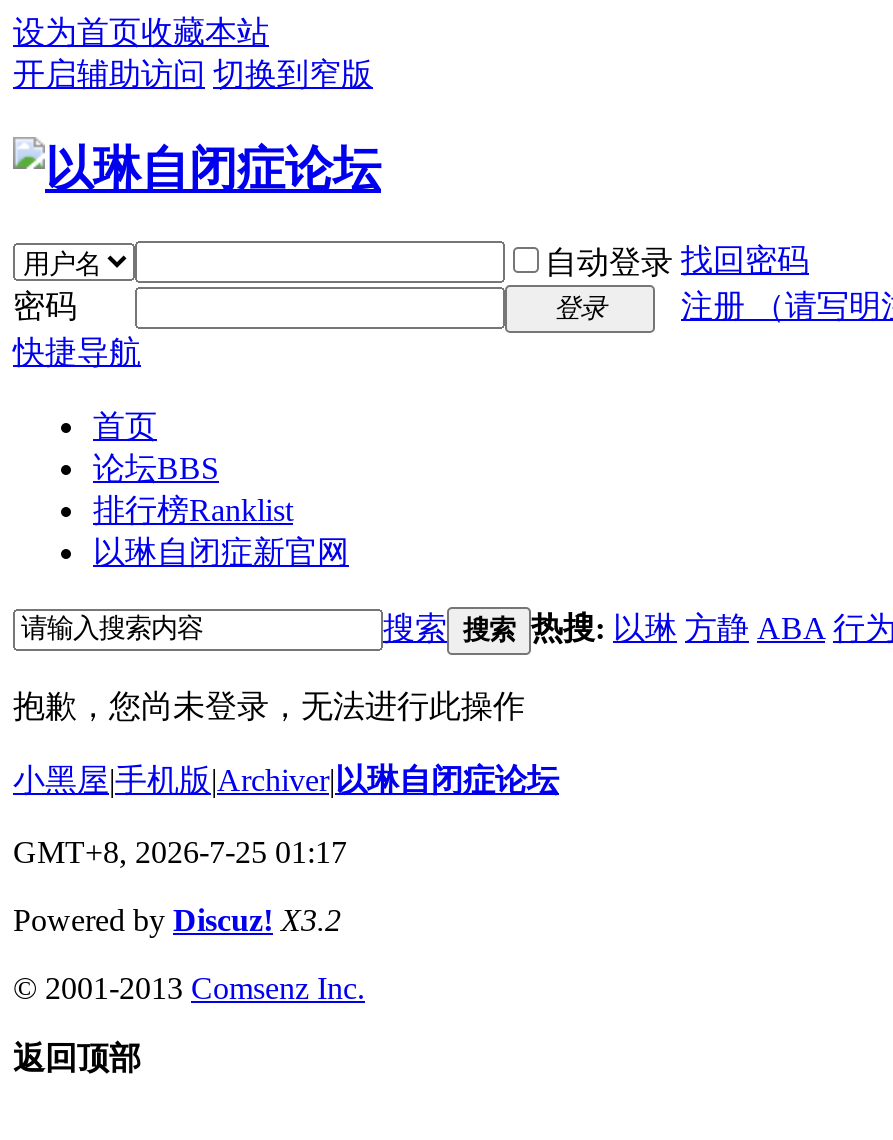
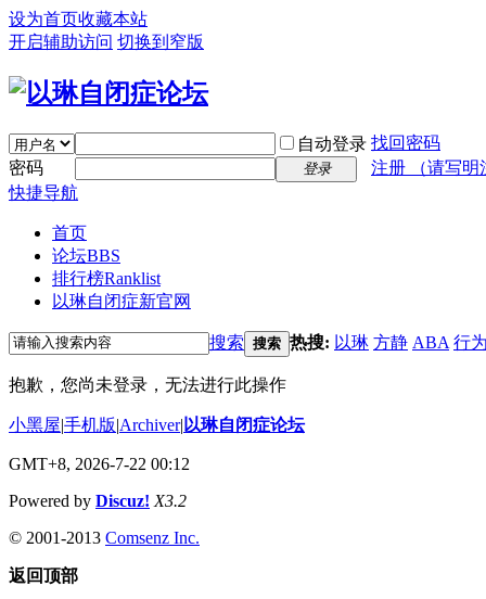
- GMT+8, 2026-7-25 01:17
+ GMT+8, 2026-7-22 00:12
